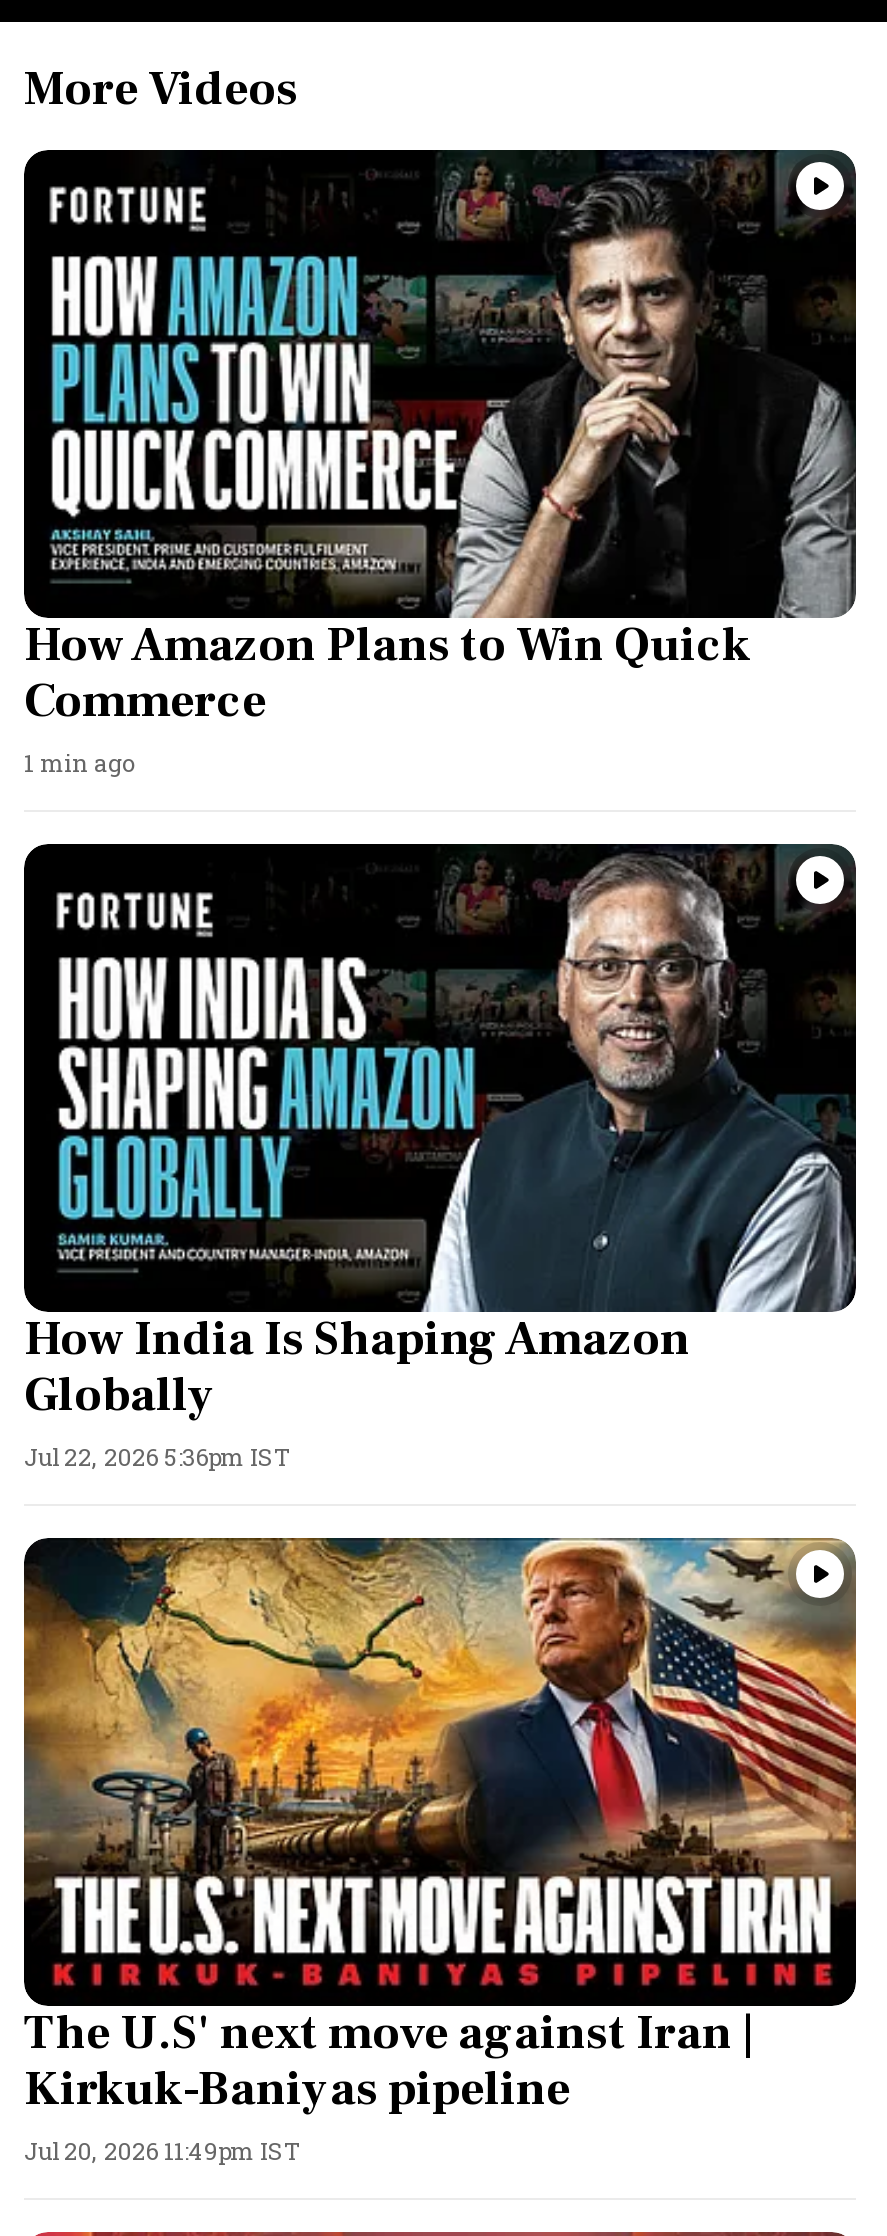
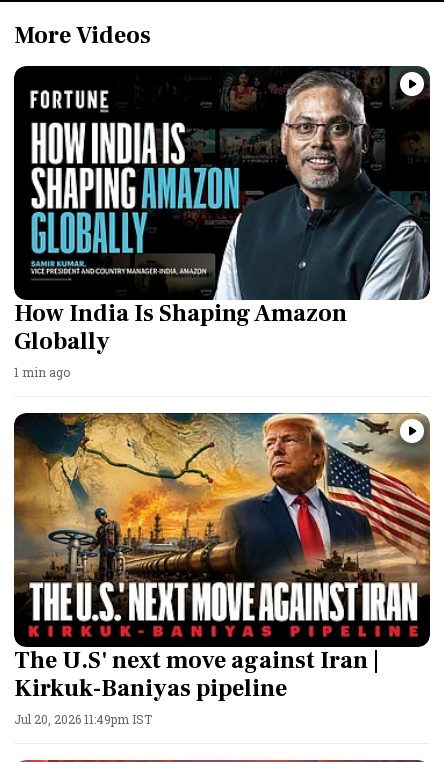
- [image]
- How Amazon Plans to Win Quick
- Commerce
- 1 min ago

- [image]

- Jul 22, 2026 5:36pm IST
+ 1 min ago
